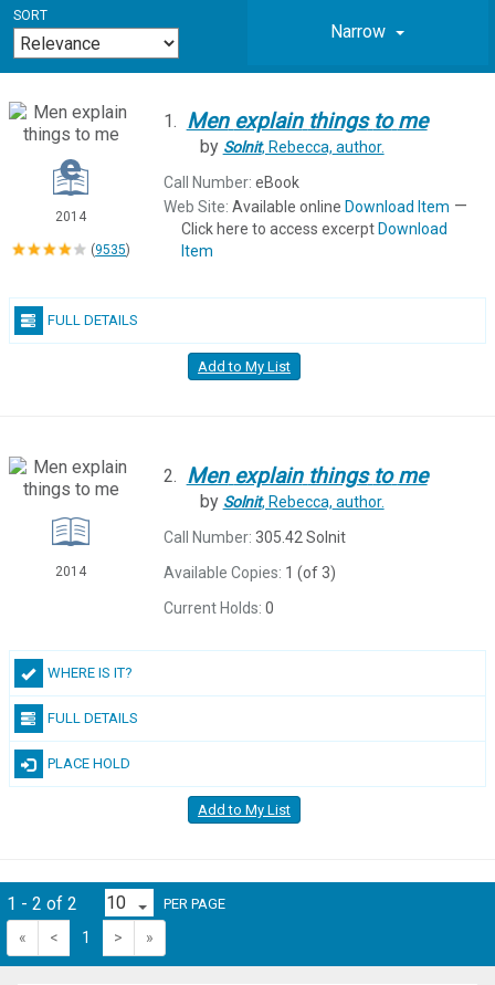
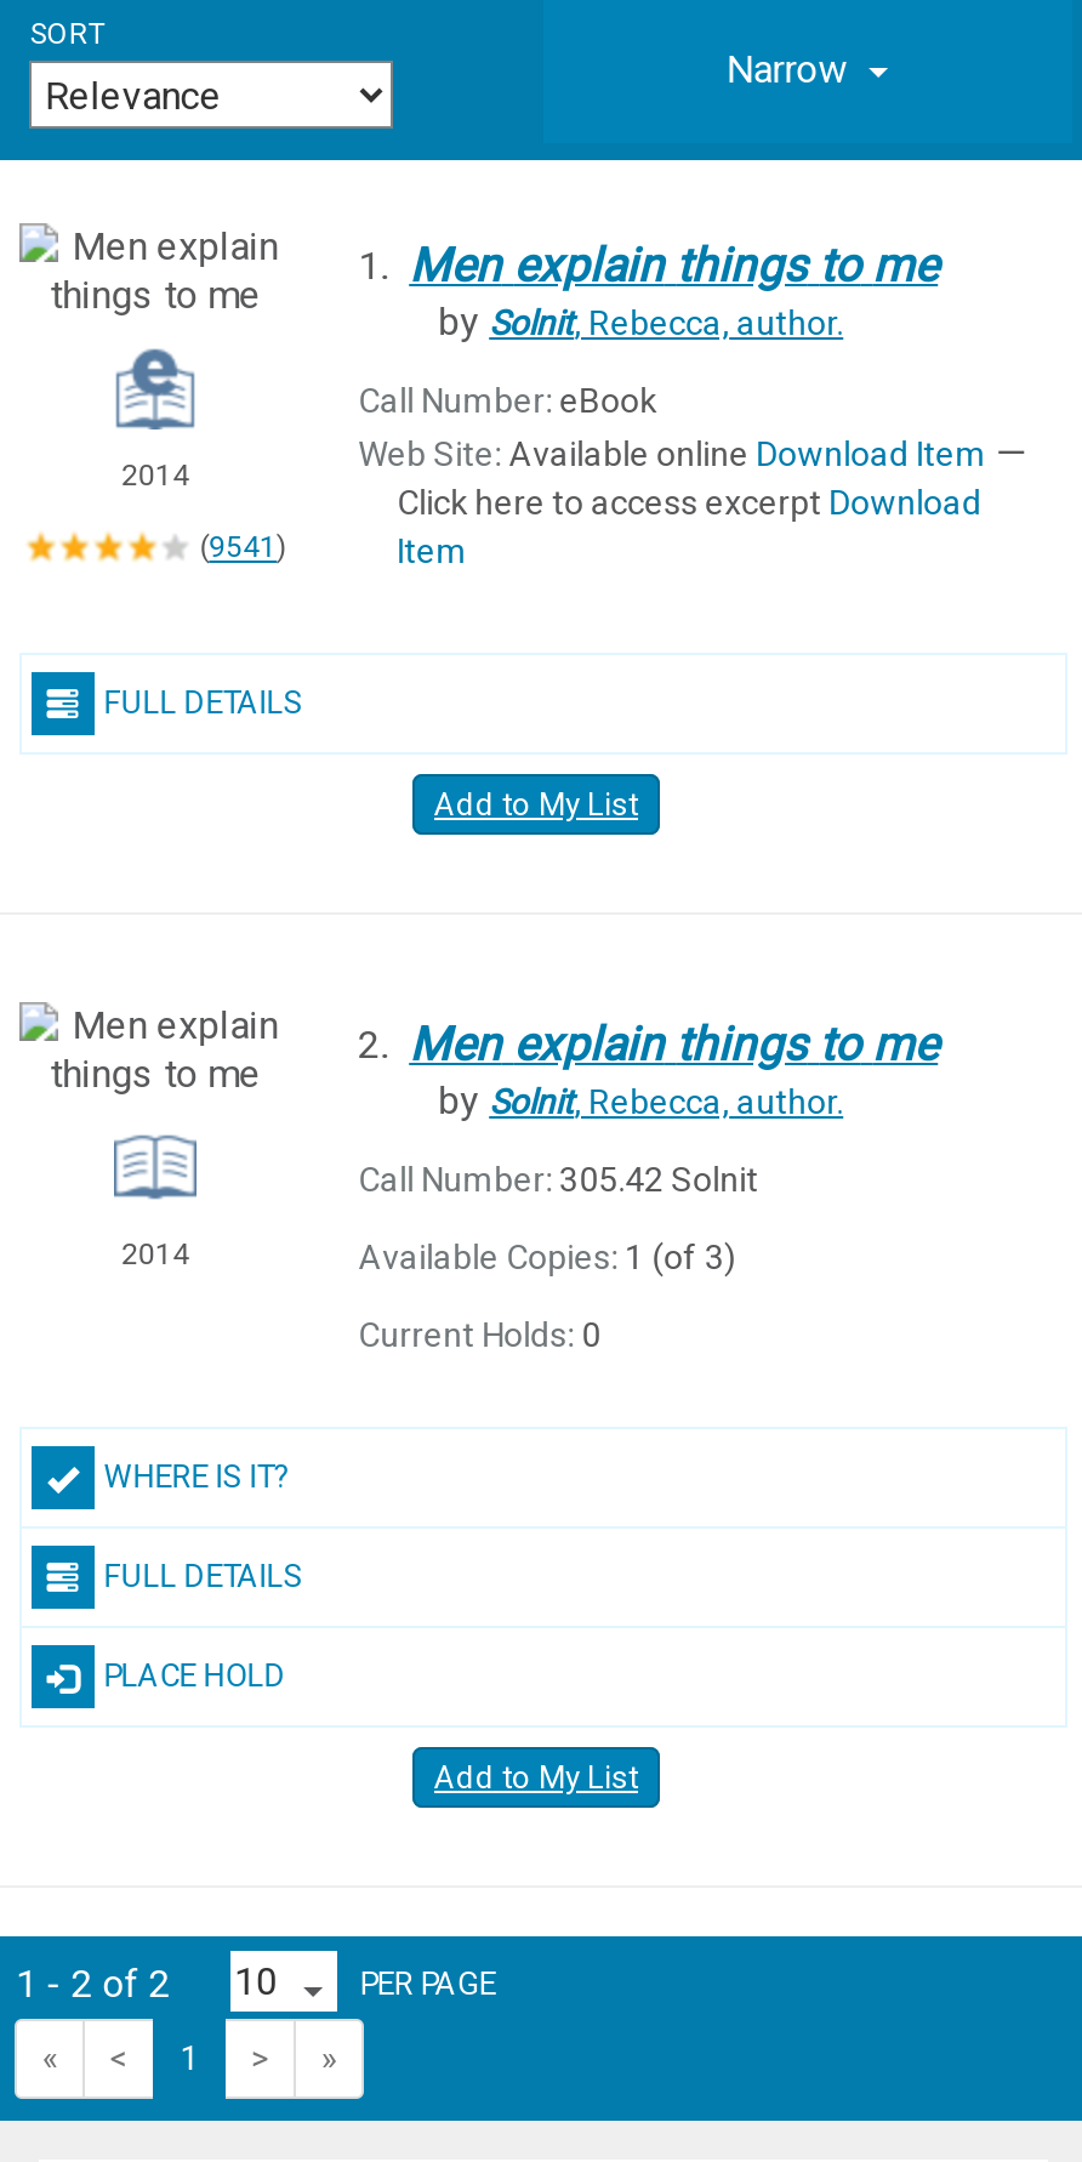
- (9535)
+ (9541)
